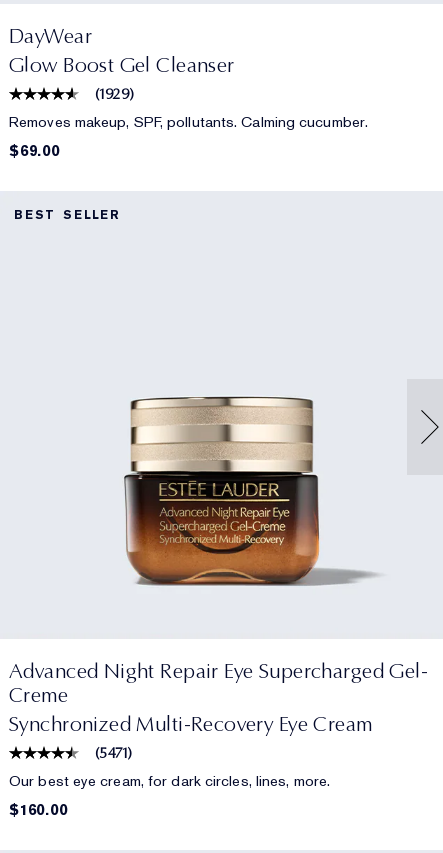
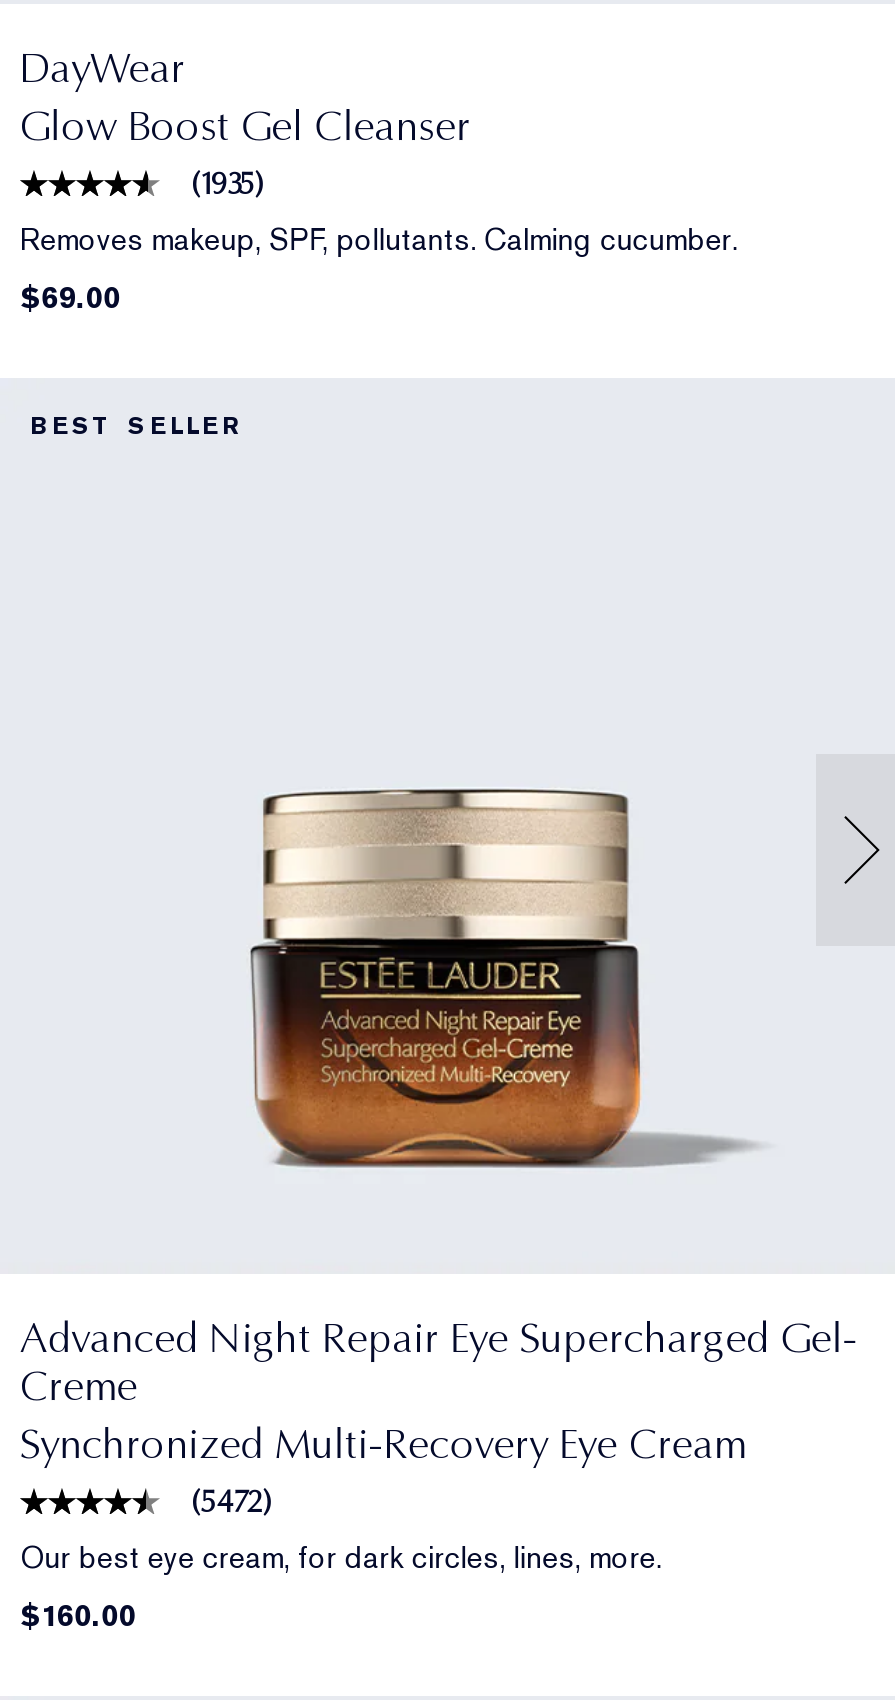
- (1929)
+ (1935)

- (5471)
+ (5472)
